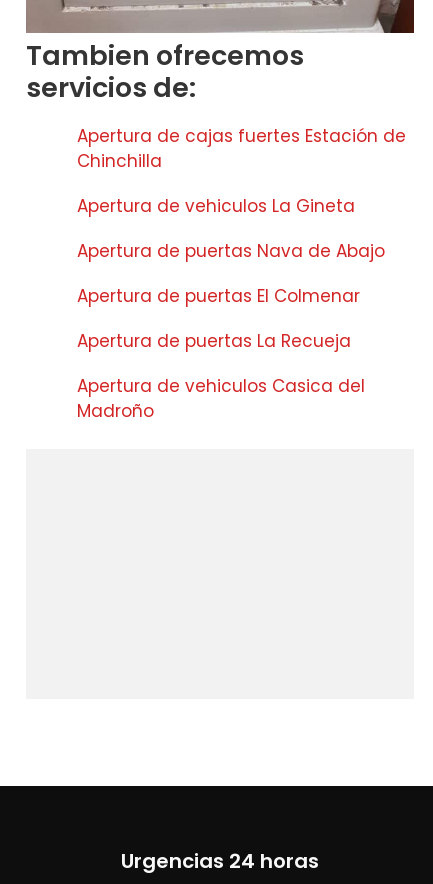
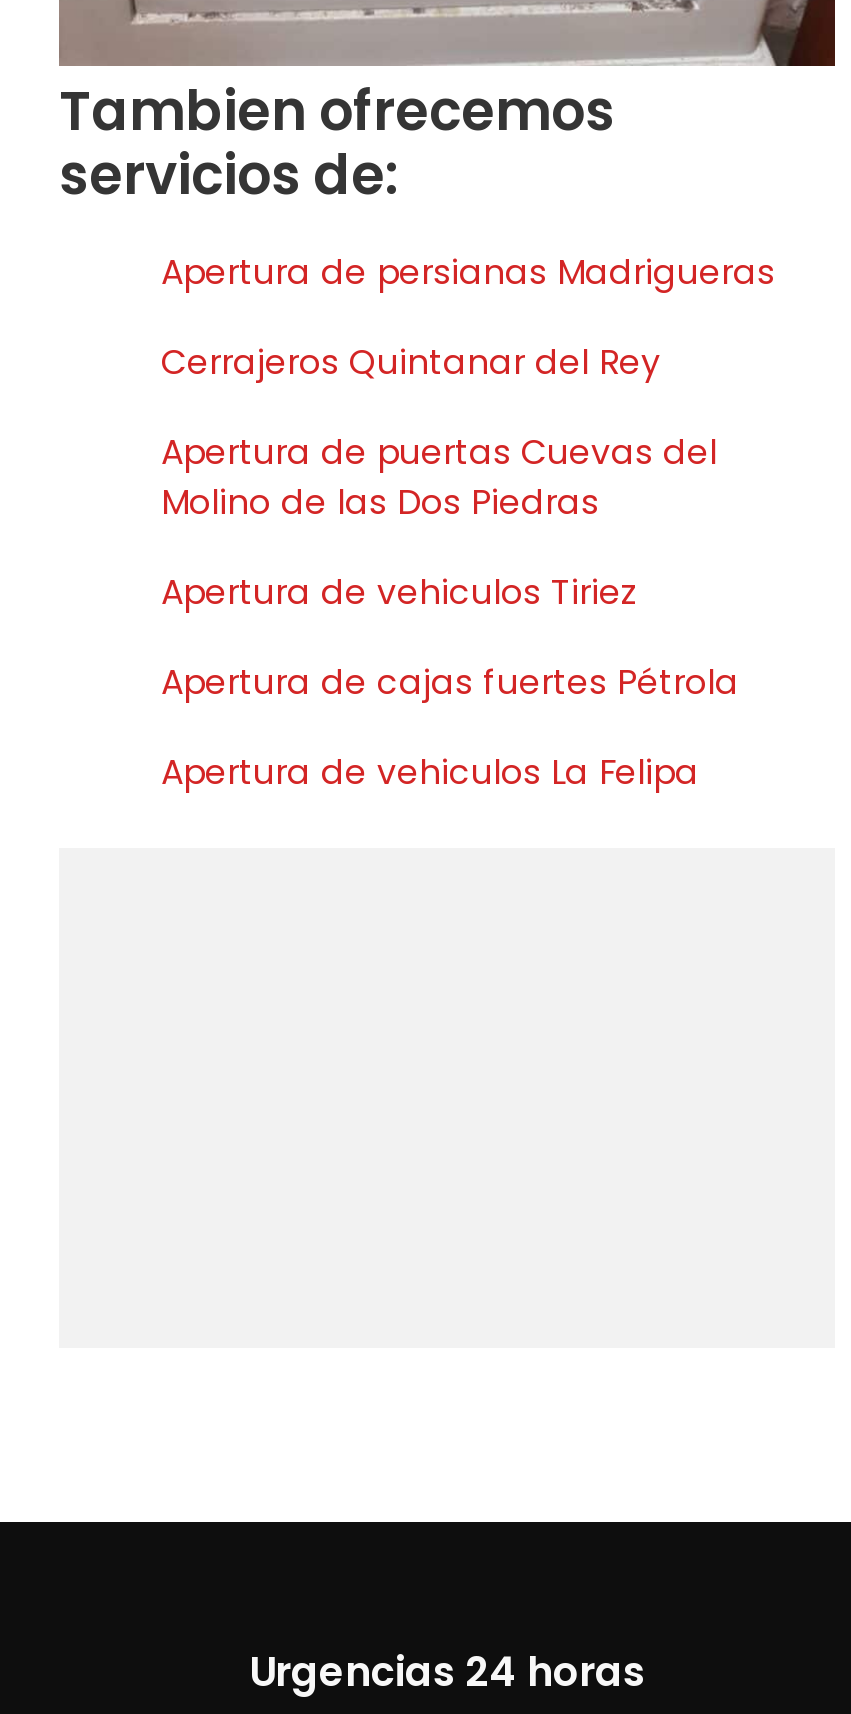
- Apertura de cajas fuertes Estación de
- Chinchilla
+ Apertura de persianas Madrigueras

- Apertura de vehiculos La Gineta
+ Cerrajeros Quintanar del Rey

- Apertura de puertas Nava de Abajo
+ Apertura de puertas Cuevas del
+ Molino de las Dos Piedras

- Apertura de puertas El Colmenar
+ Apertura de vehiculos Tiriez

- Apertura de puertas La Recueja
+ Apertura de cajas fuertes Pétrola

- Apertura de vehiculos Casica del
- Madroño
+ Apertura de vehiculos La Felipa
